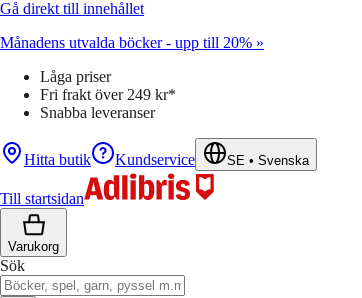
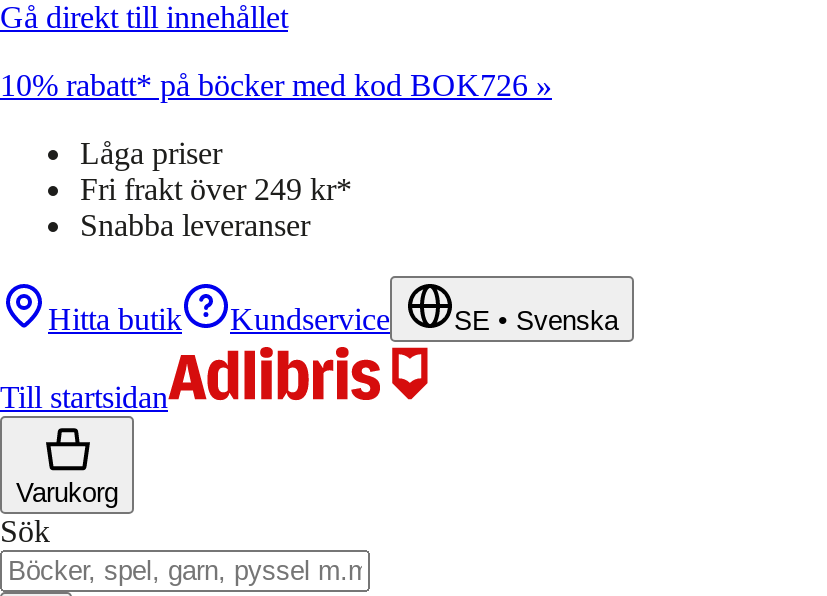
- Månadens utvalda böcker - upp till 20% »
+ 10% rabatt* på böcker med kod BOK726 »
